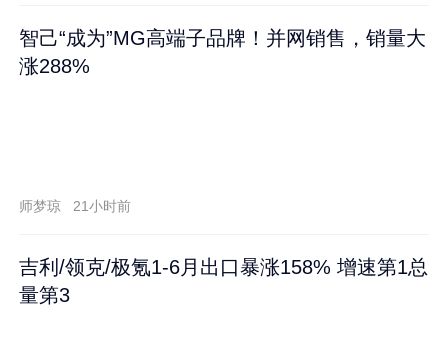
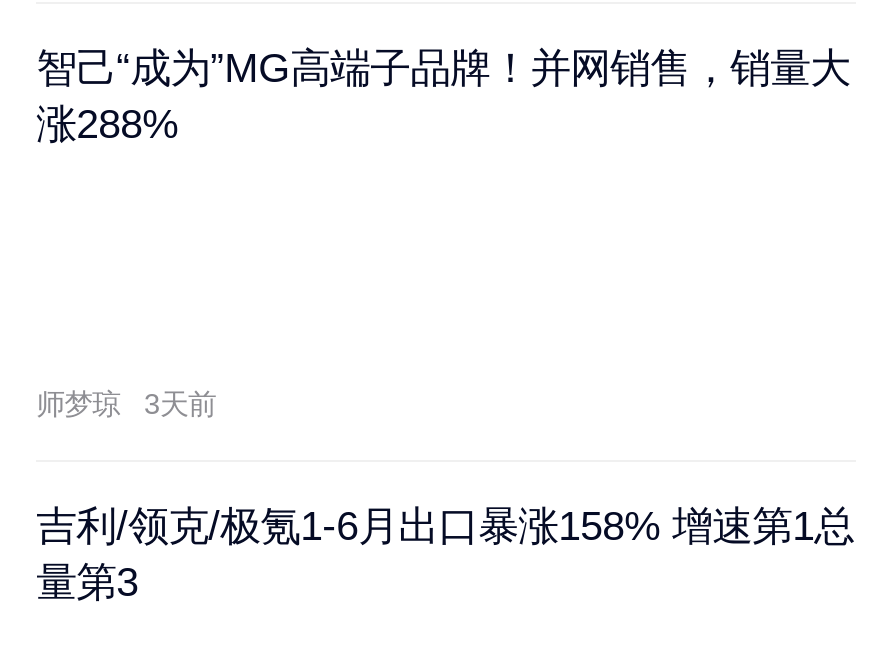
- 师梦琼 21小时前
+ 师梦琼 3天前
